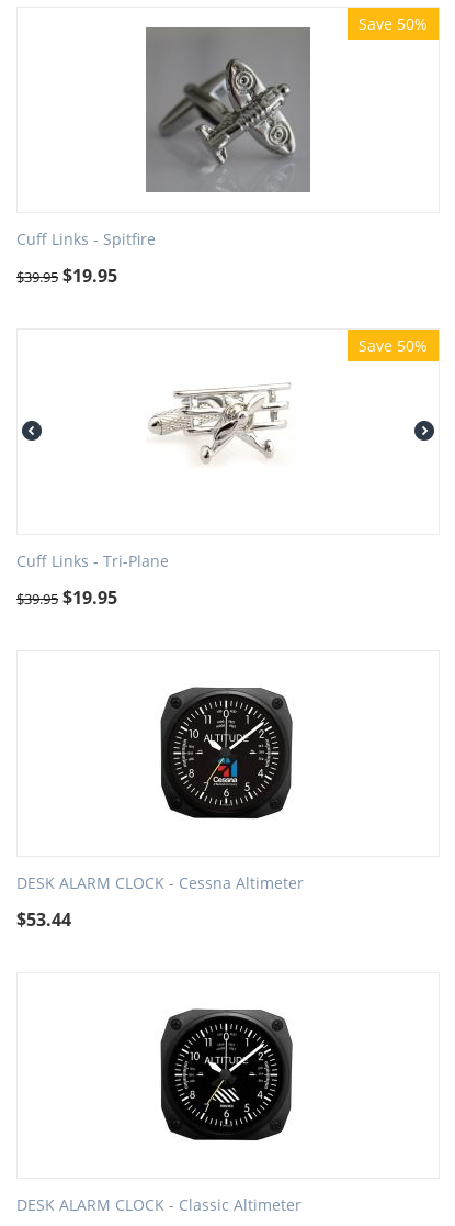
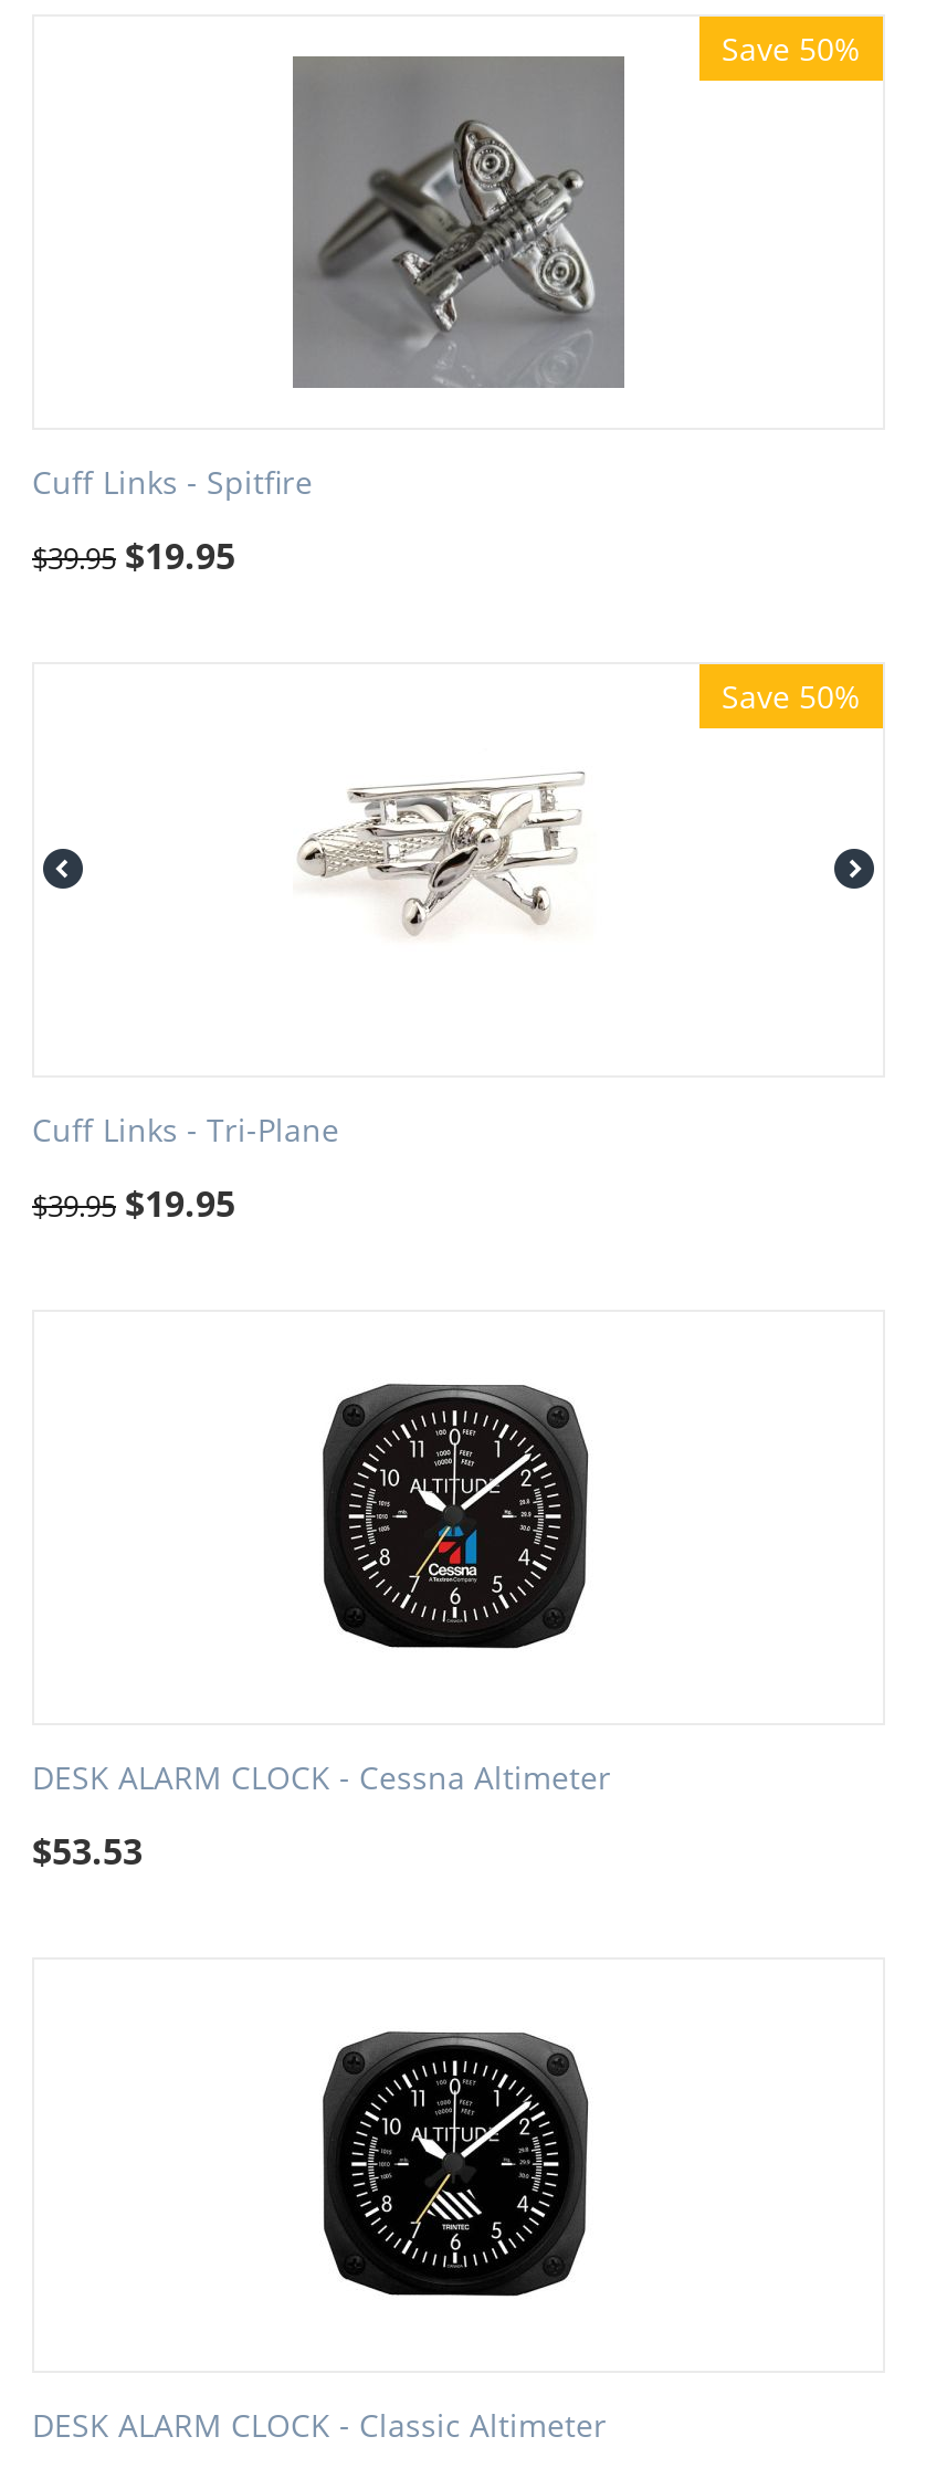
- $53.44
+ $53.53
